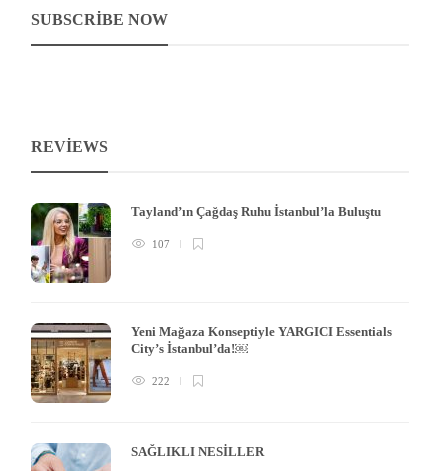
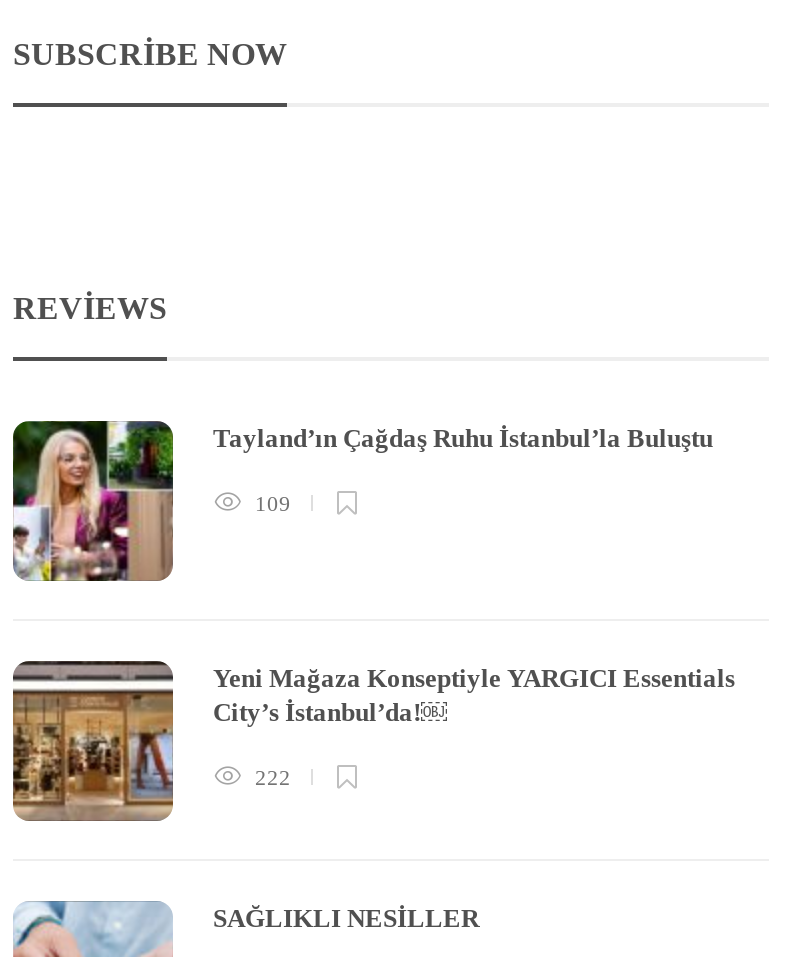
- 107
+ 109
